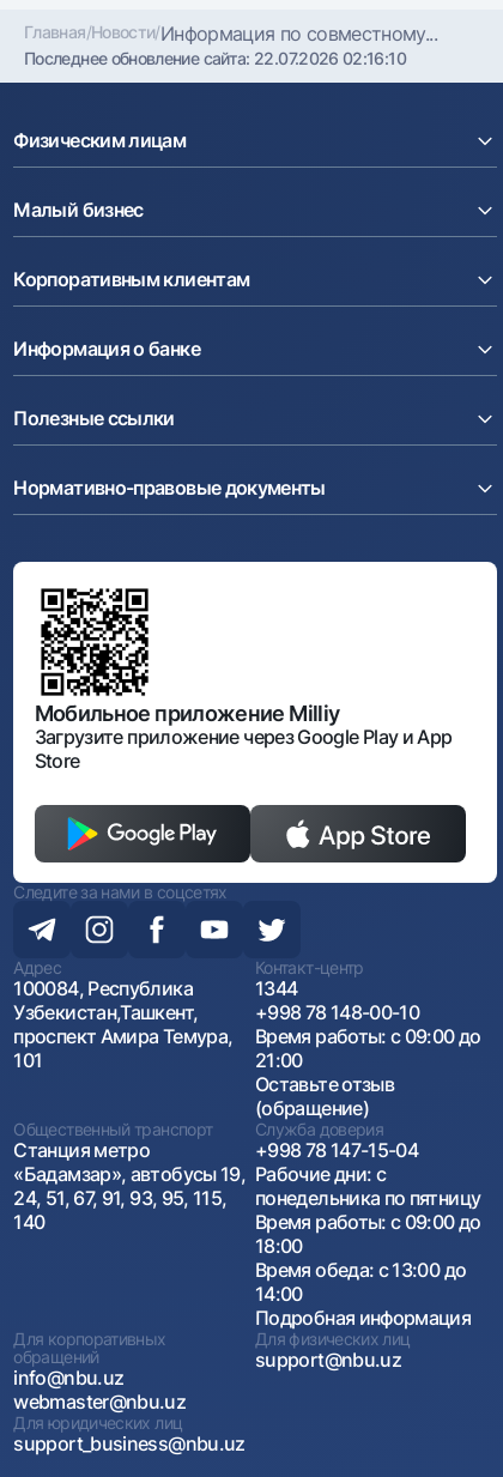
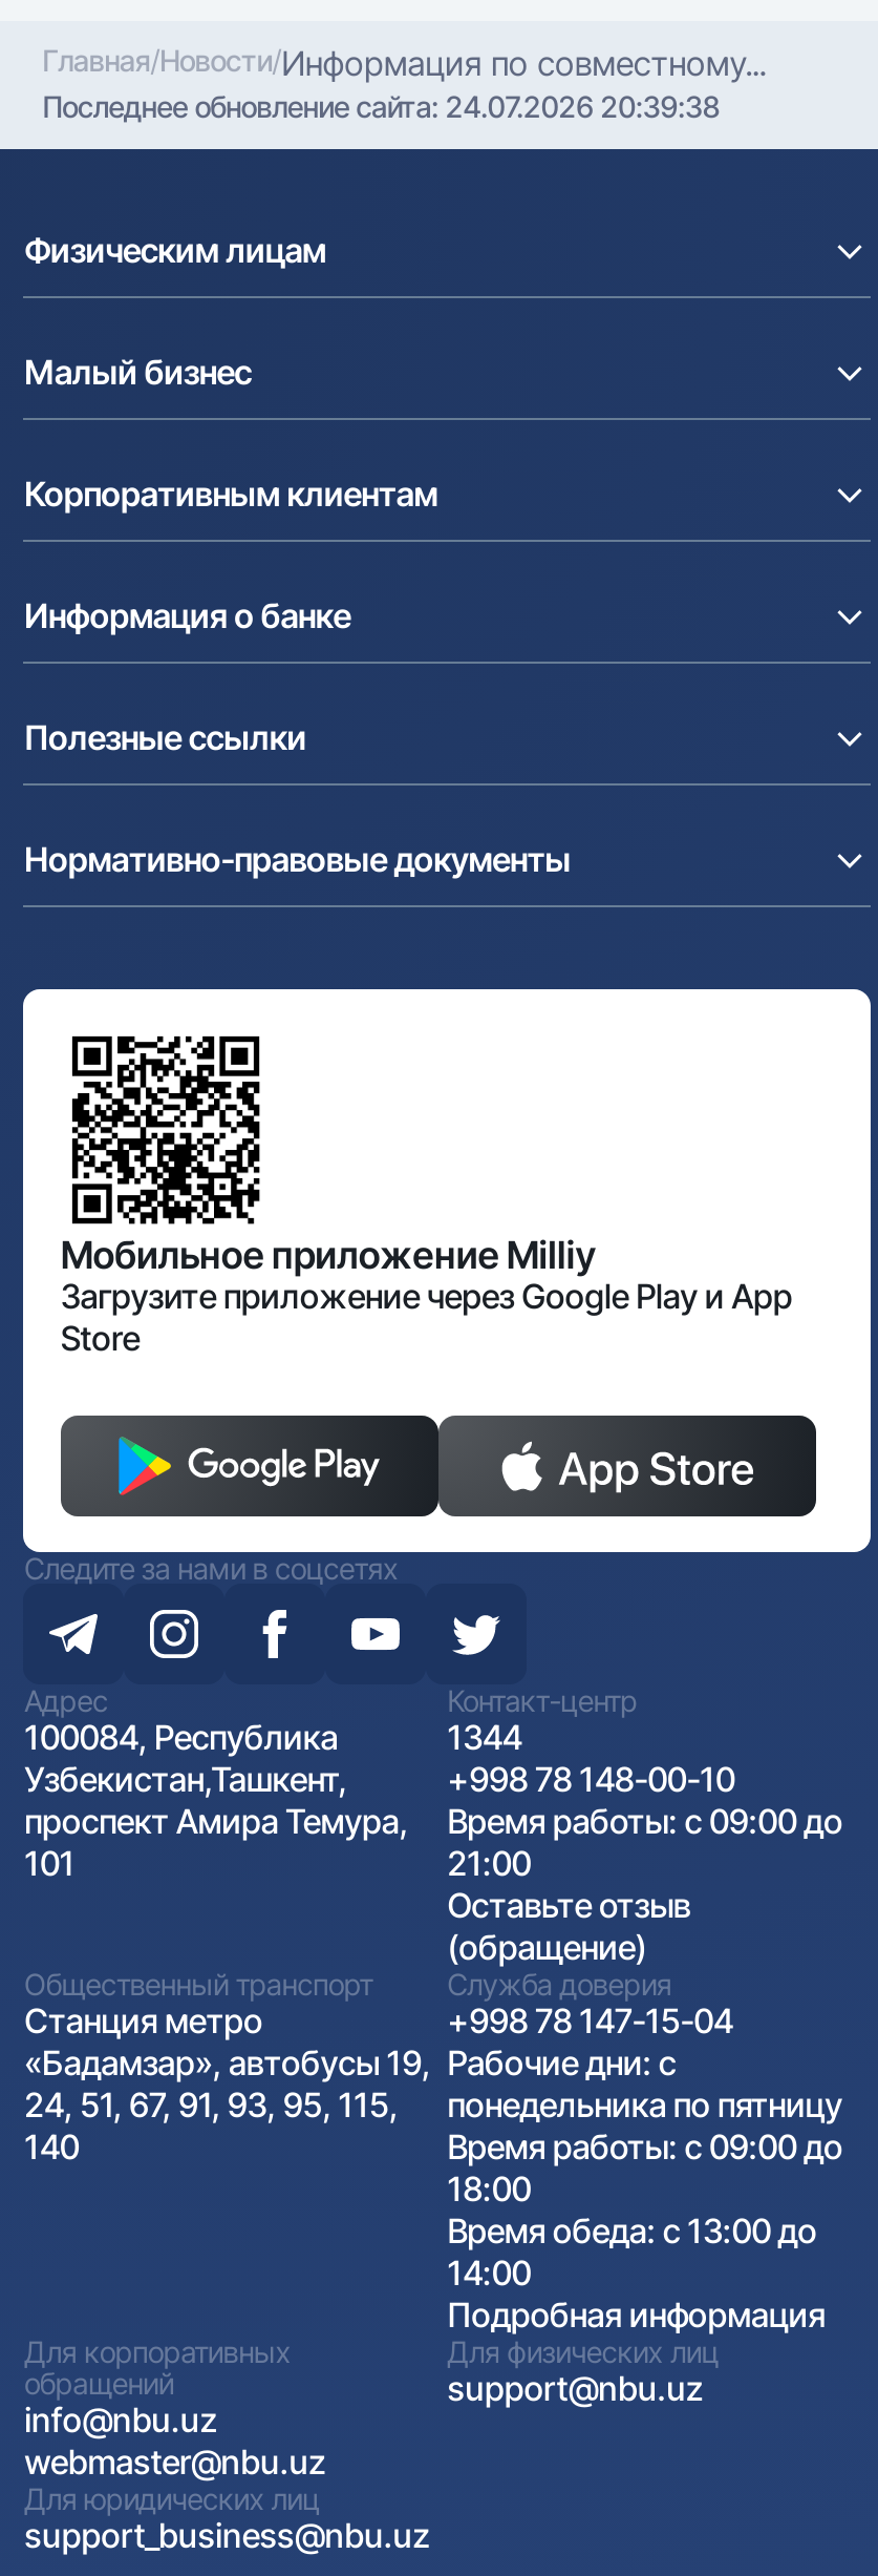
- Последнее обновление сайта: 22.07.2026 02:16:10
+ Последнее обновление сайта: 24.07.2026 20:39:38
